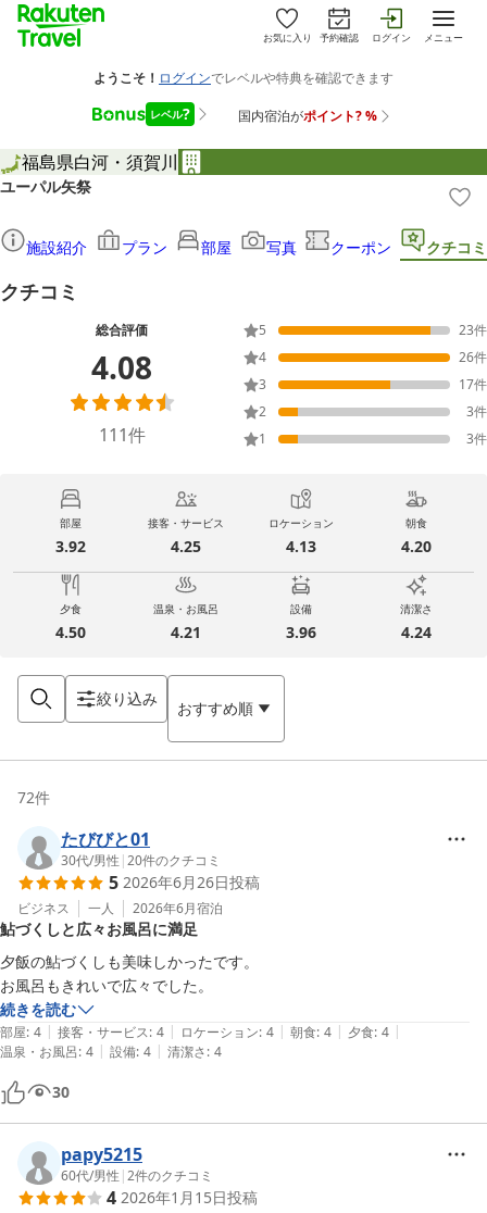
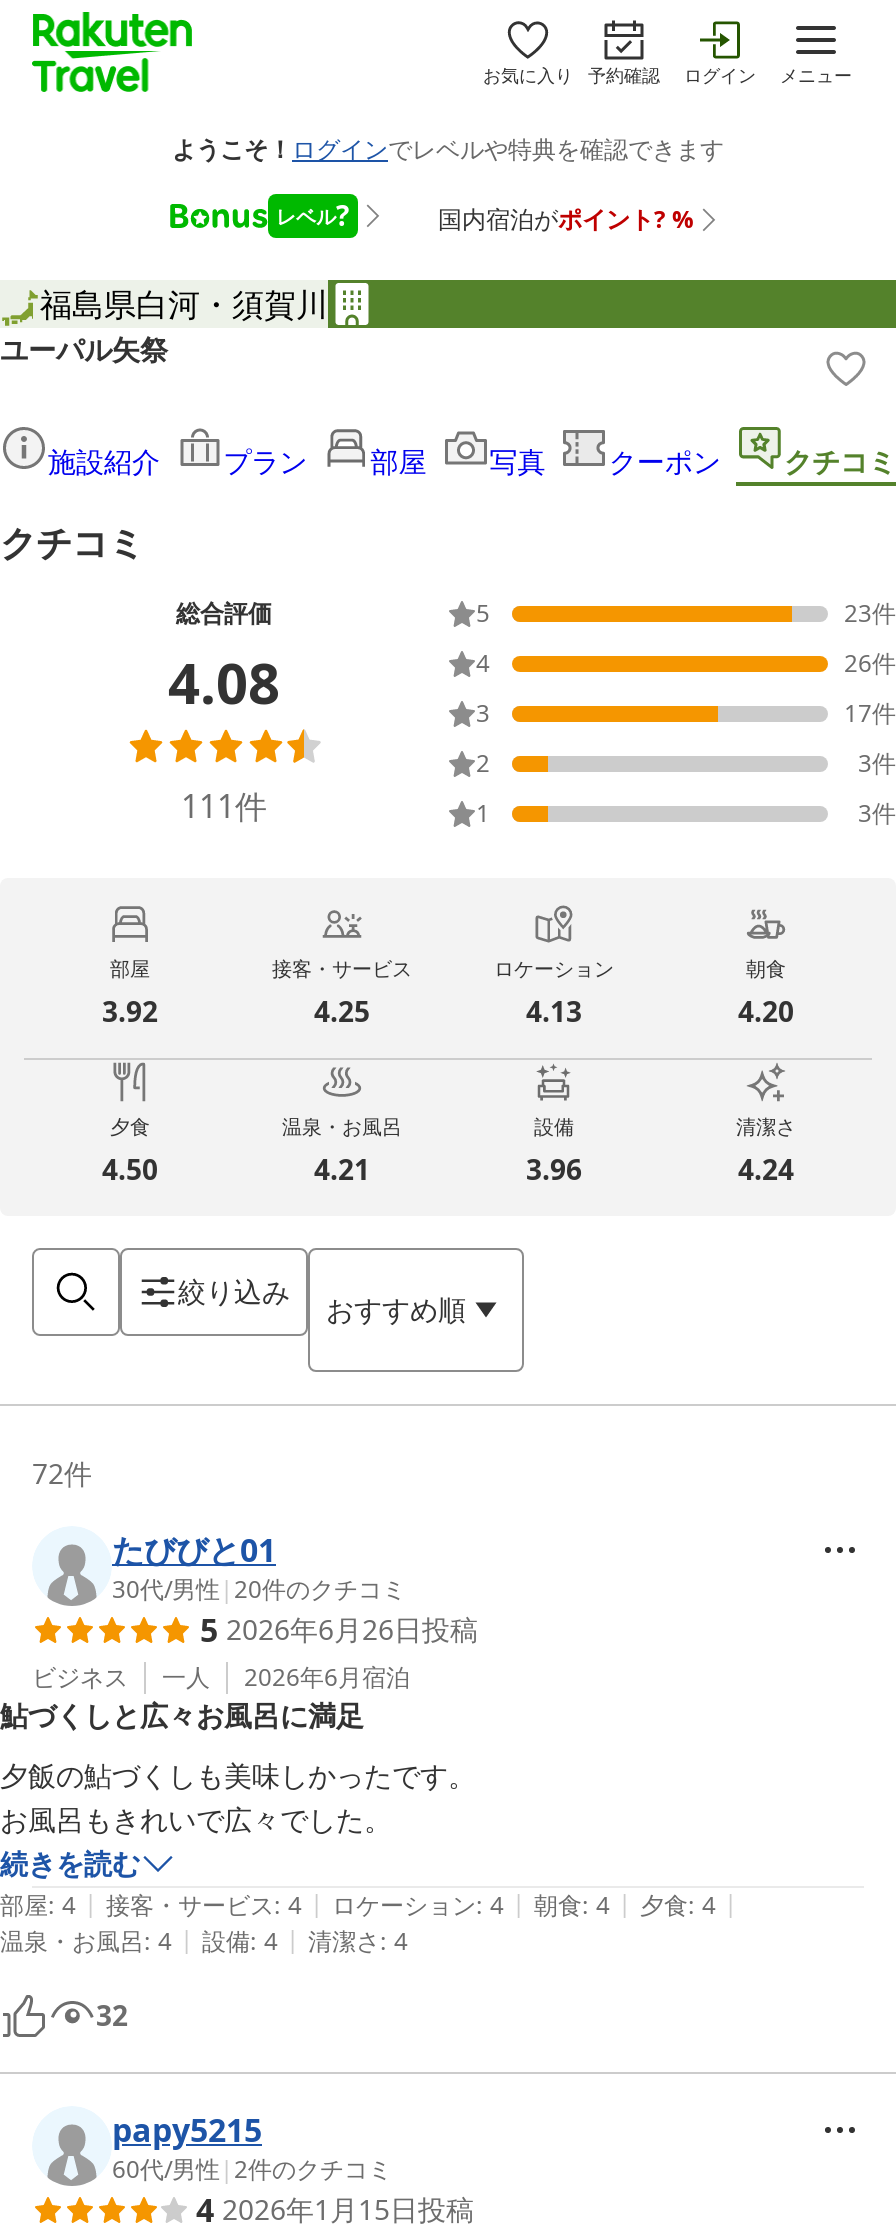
- 30
+ 32
